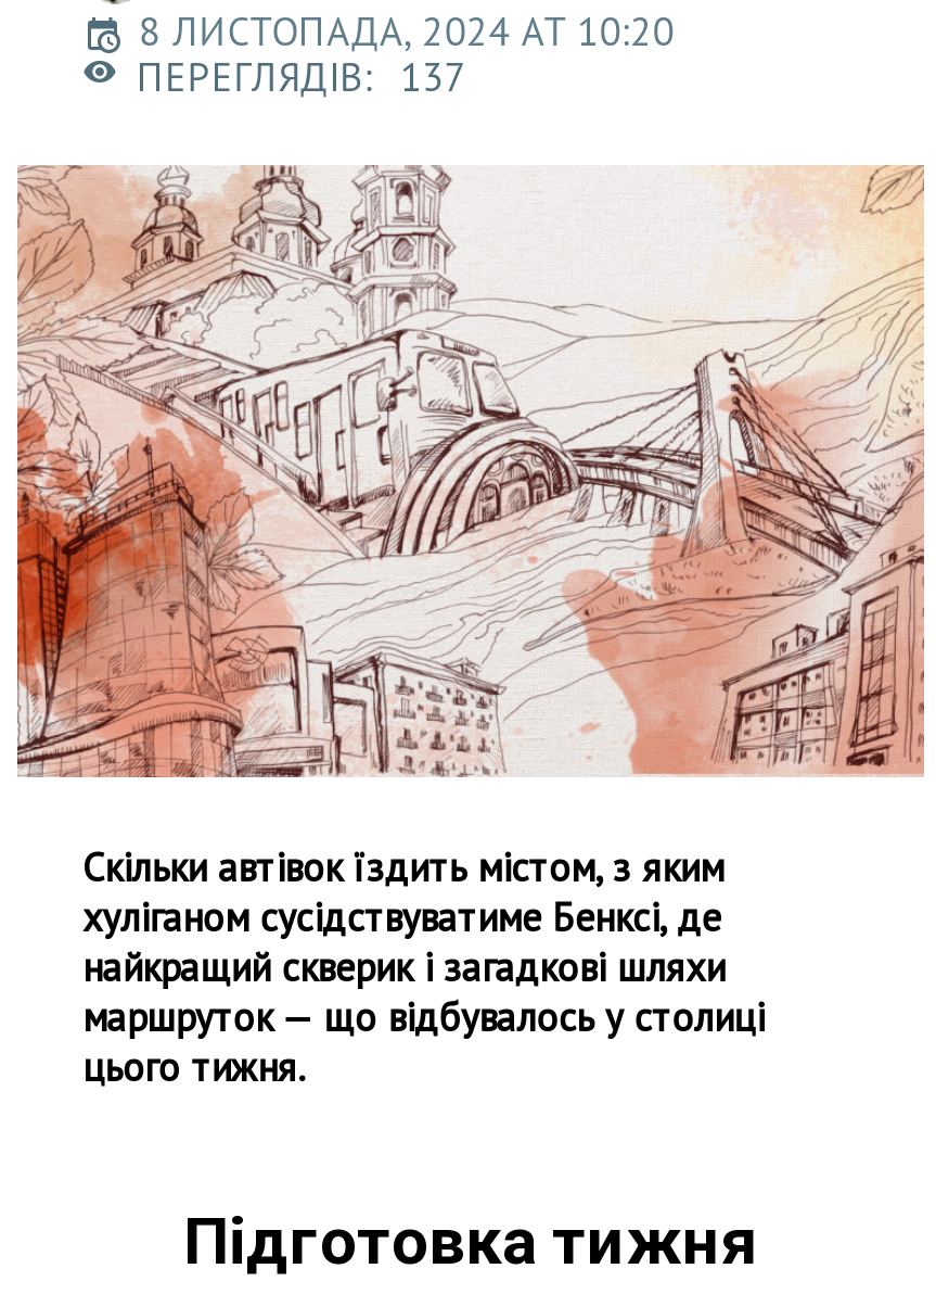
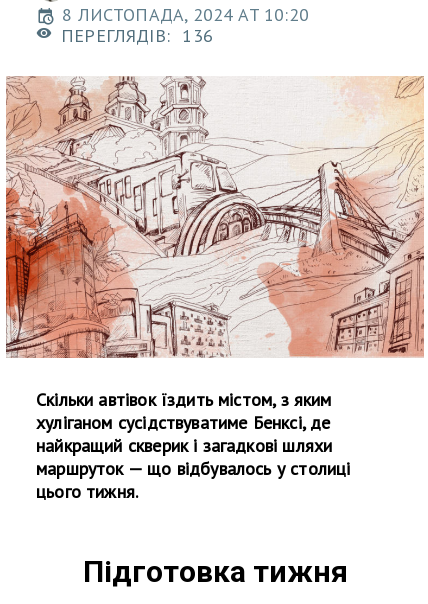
- ПЕРЕГЛЯДІВ: 137
+ ПЕРЕГЛЯДІВ: 136
